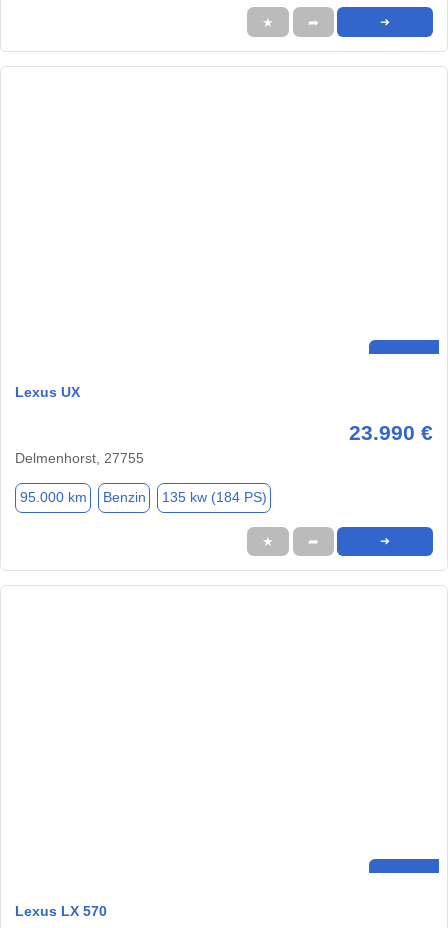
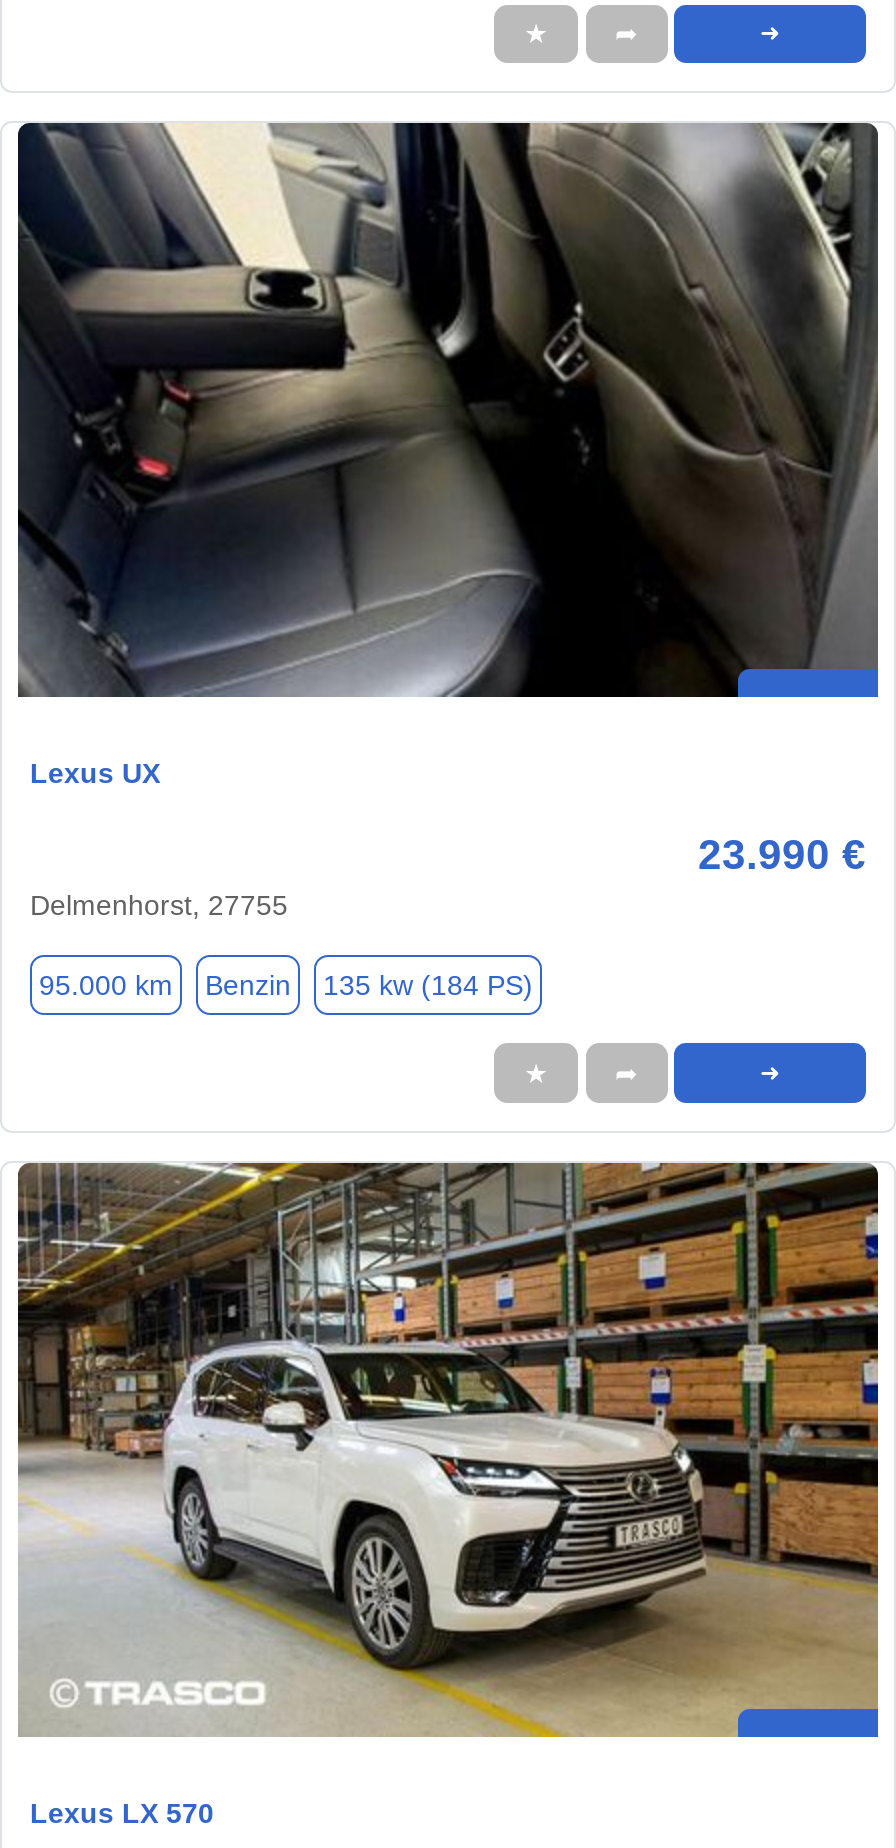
+ [image]

+ [image]
